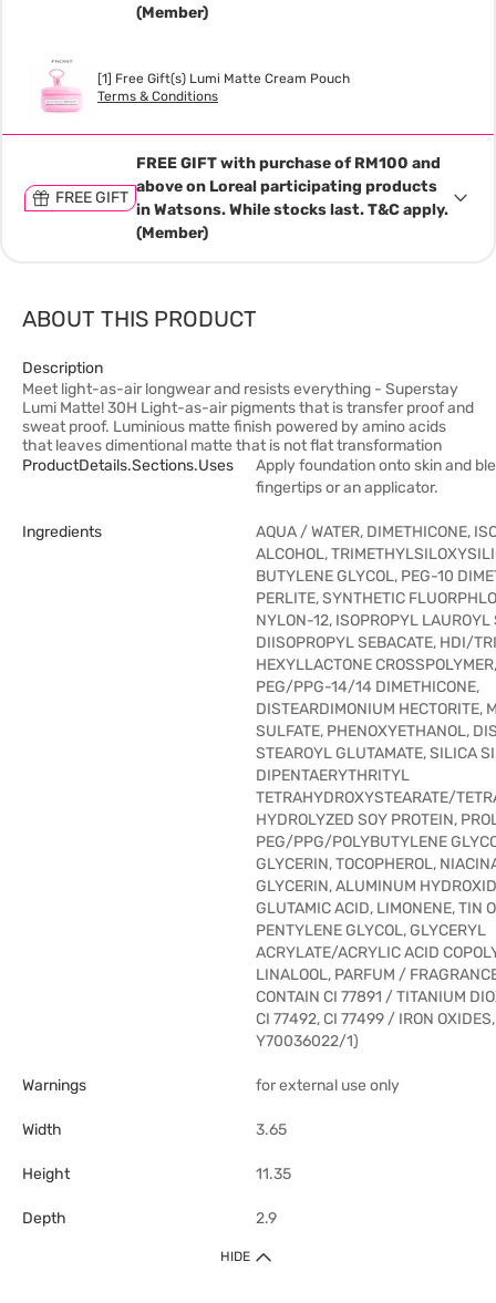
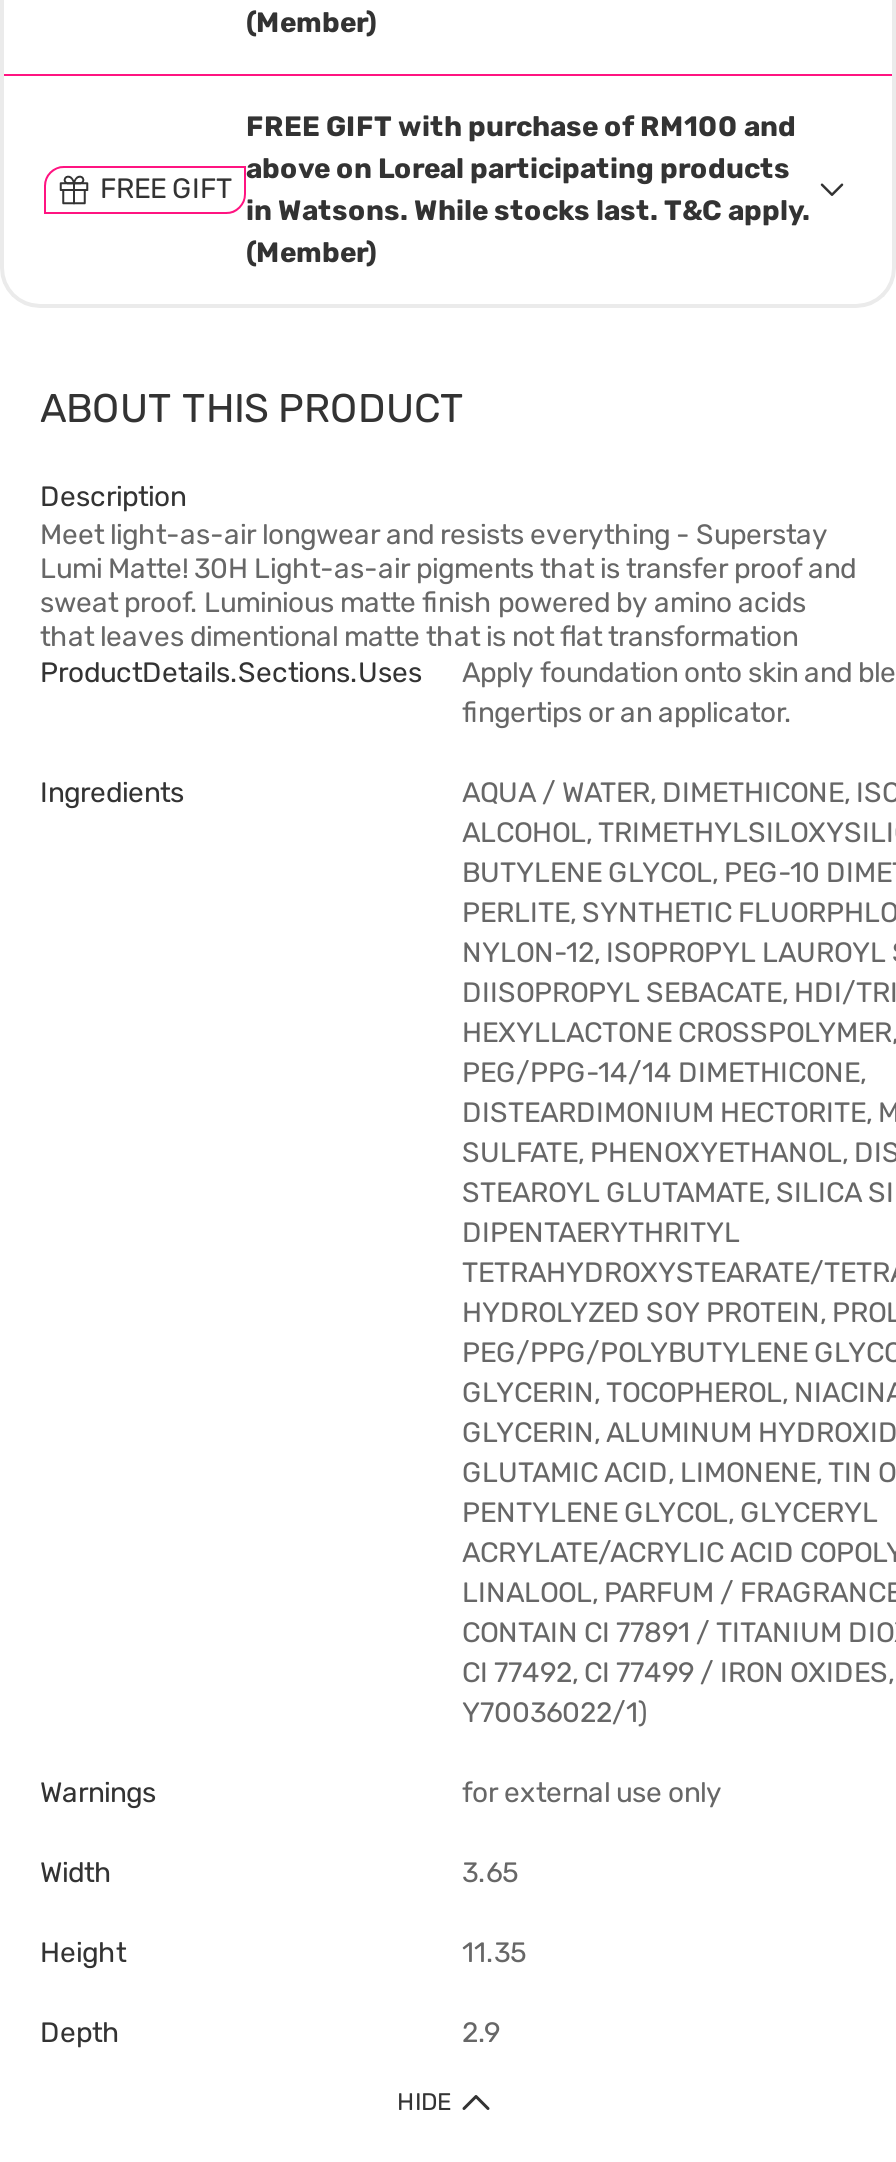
- [image]
- [1] Free Gift(s) Lumi Matte Cream Pouch
- Terms & Conditions
